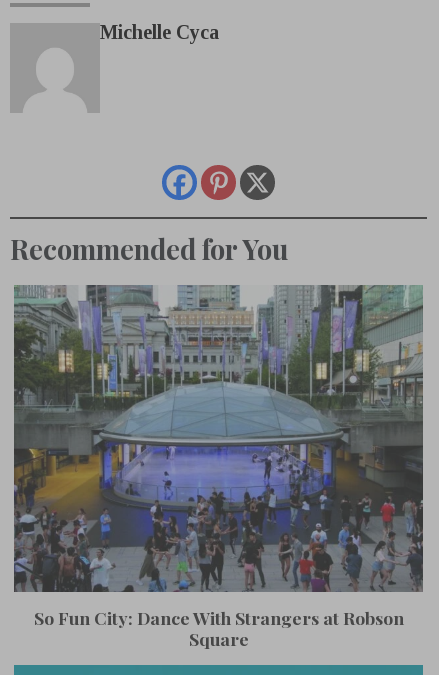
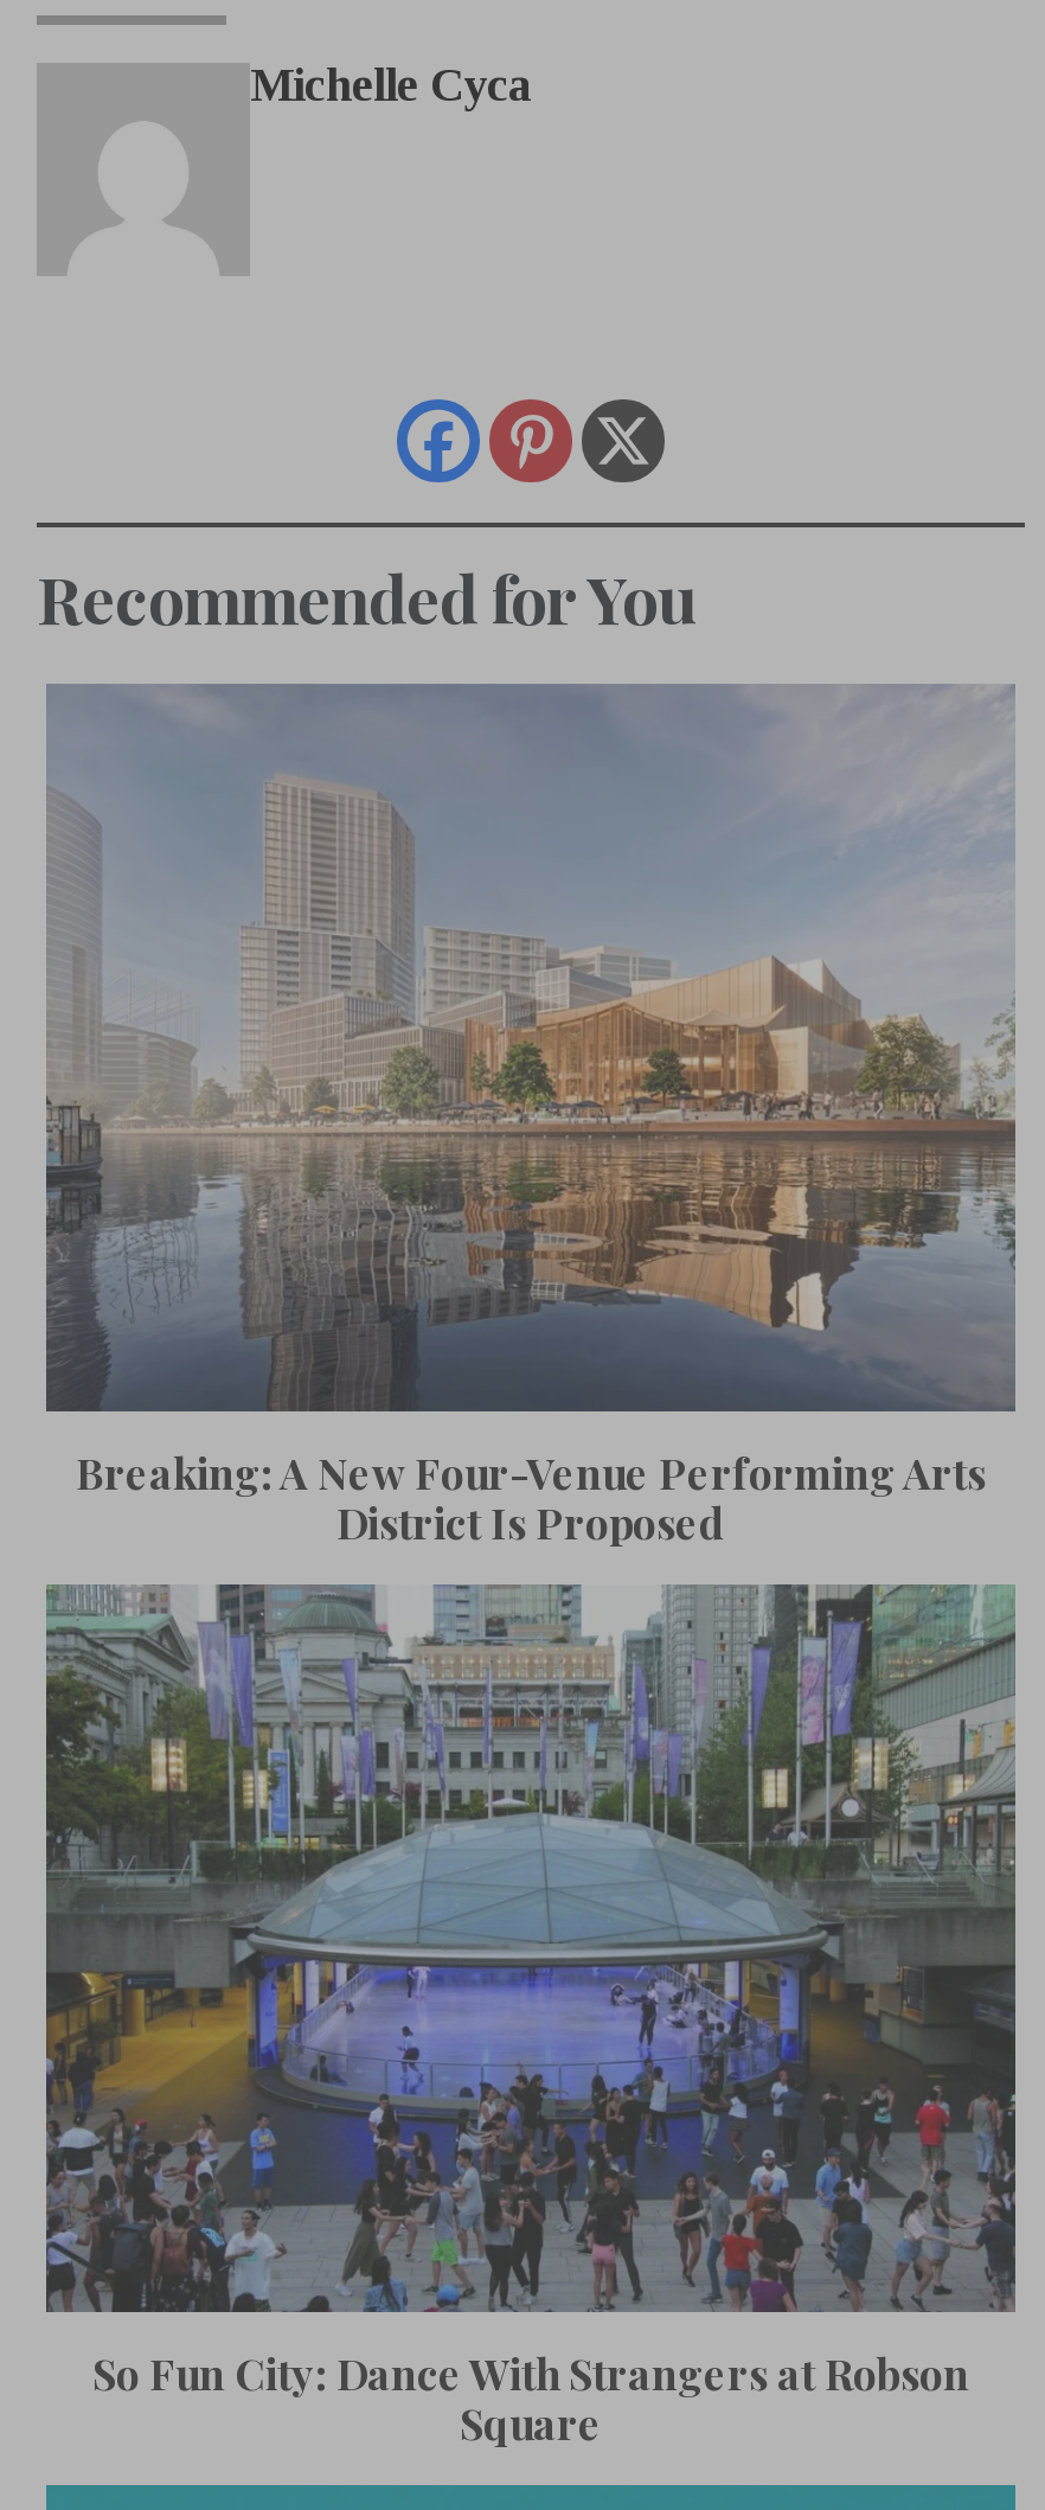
+ [image]
+ Breaking: A New Four-Venue Performing Arts
+ District Is Proposed
